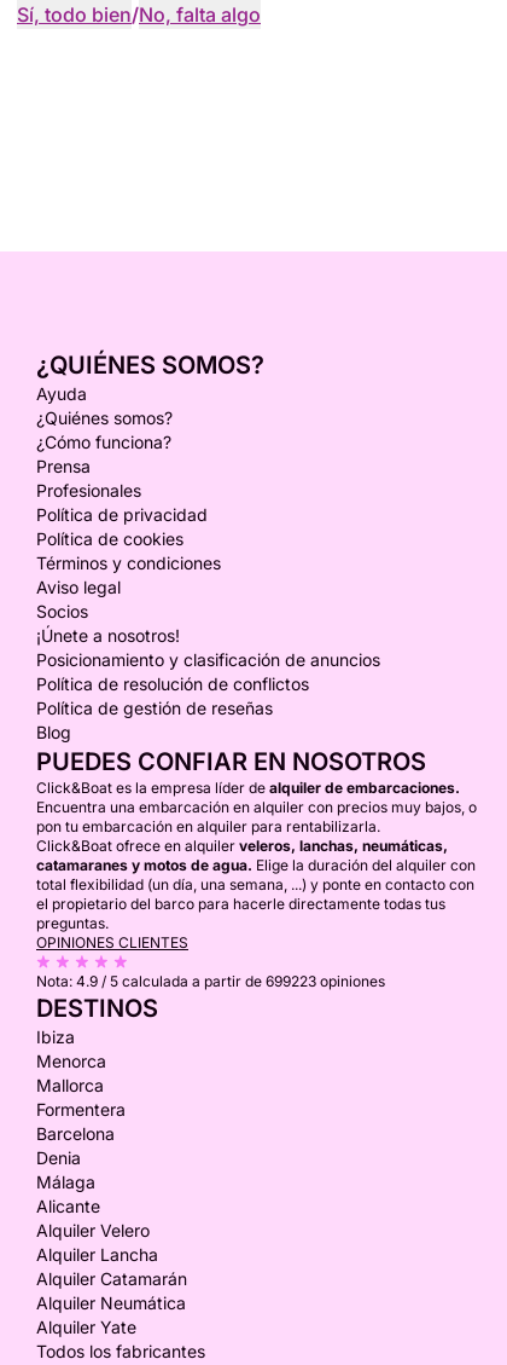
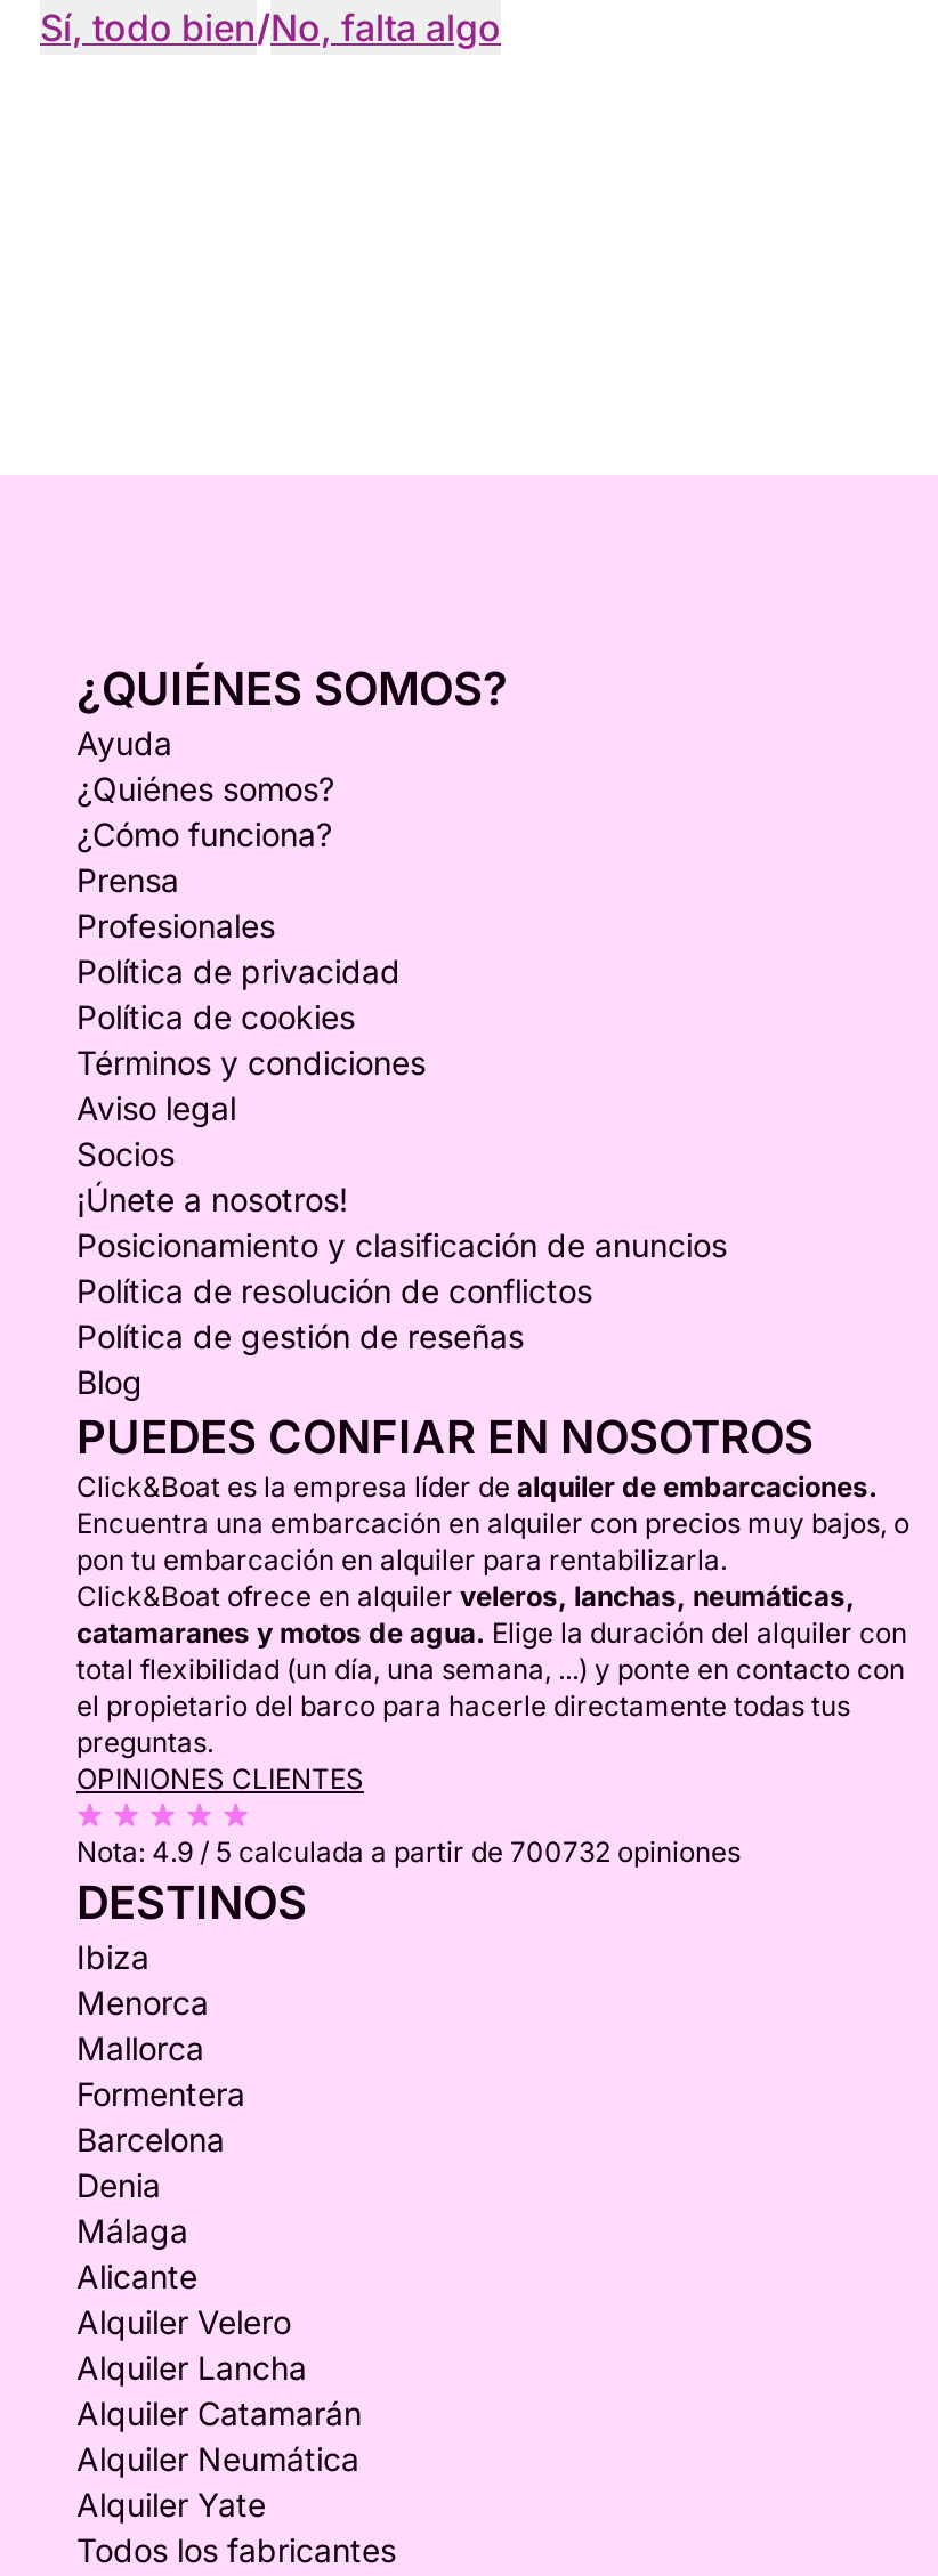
- Nota: 4.9 / 5 calculada a partir de 699223 opiniones
+ Nota: 4.9 / 5 calculada a partir de 700732 opiniones
